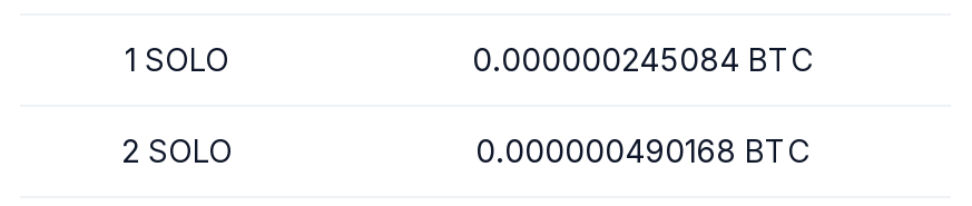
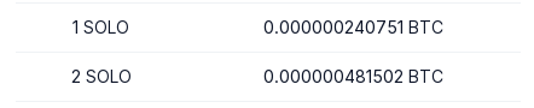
- 0.000000245084 BTC
+ 0.000000240751 BTC

- 0.000000490168 BTC
+ 0.000000481502 BTC
